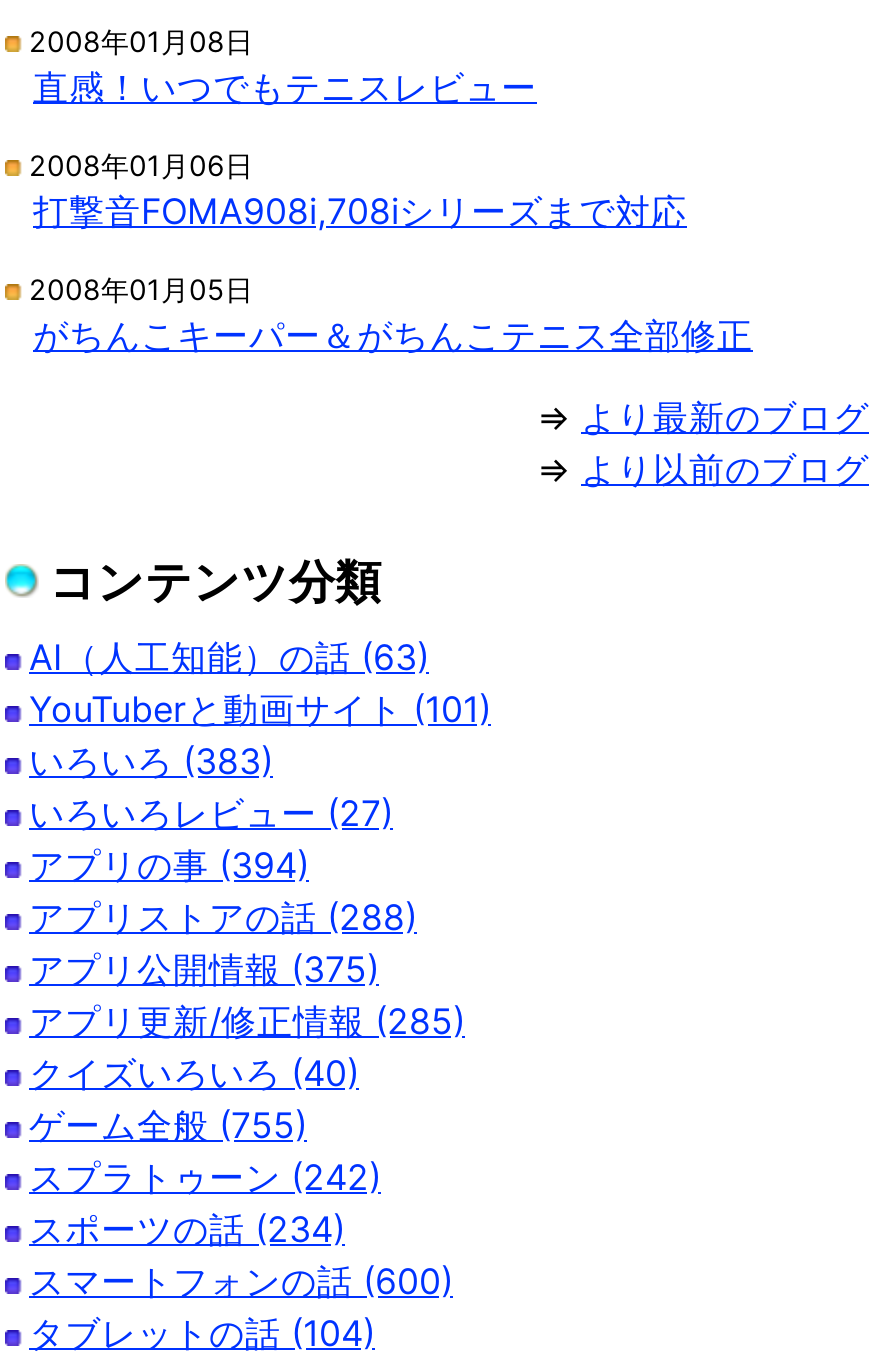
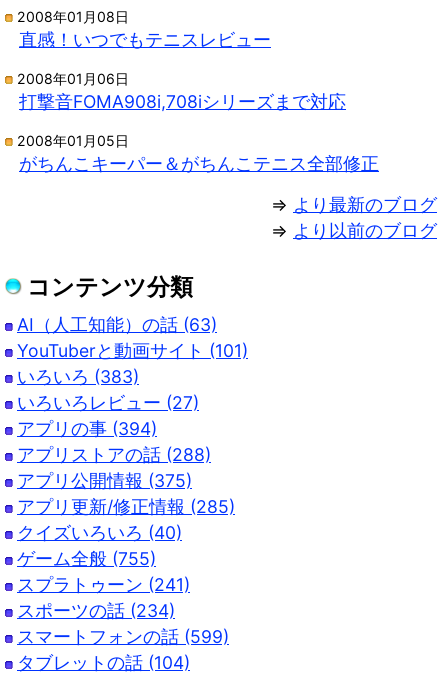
- スプラトゥーン (242)
+ スプラトゥーン (241)

- スマートフォンの話 (600)
+ スマートフォンの話 (599)
